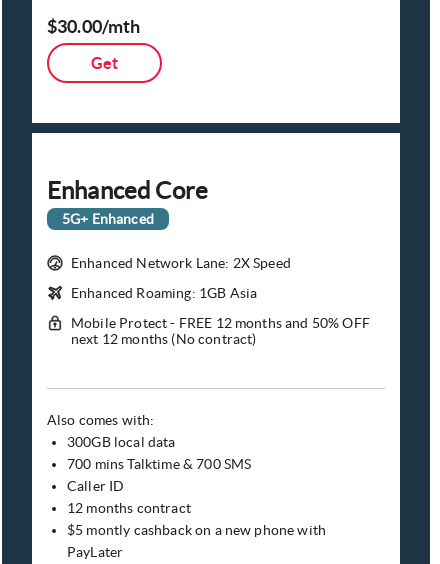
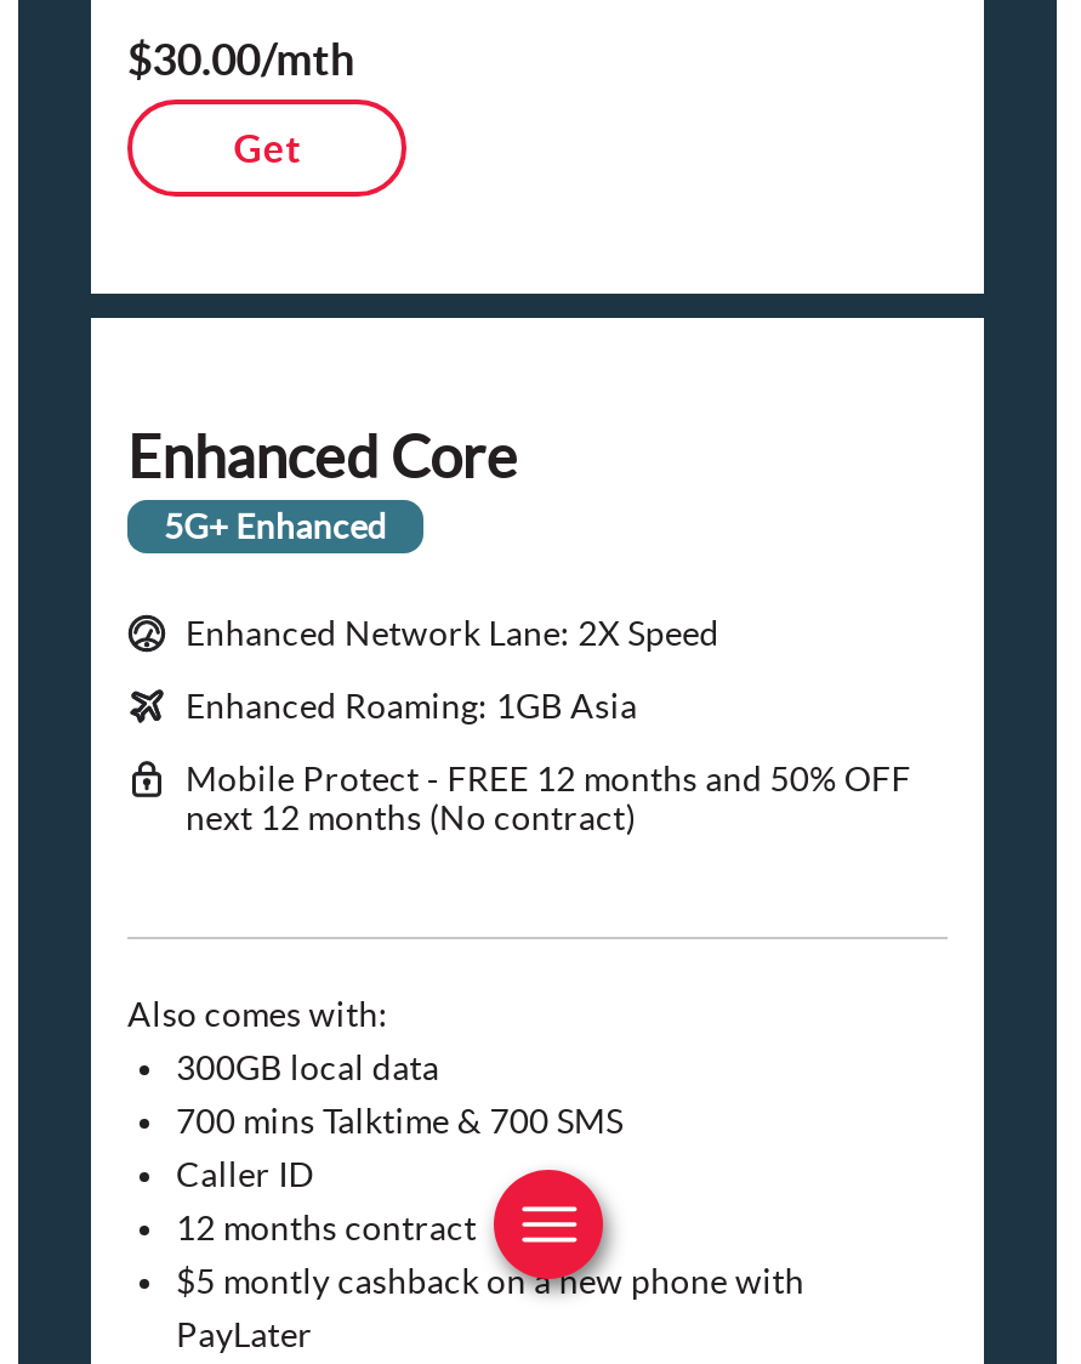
+ [image]
